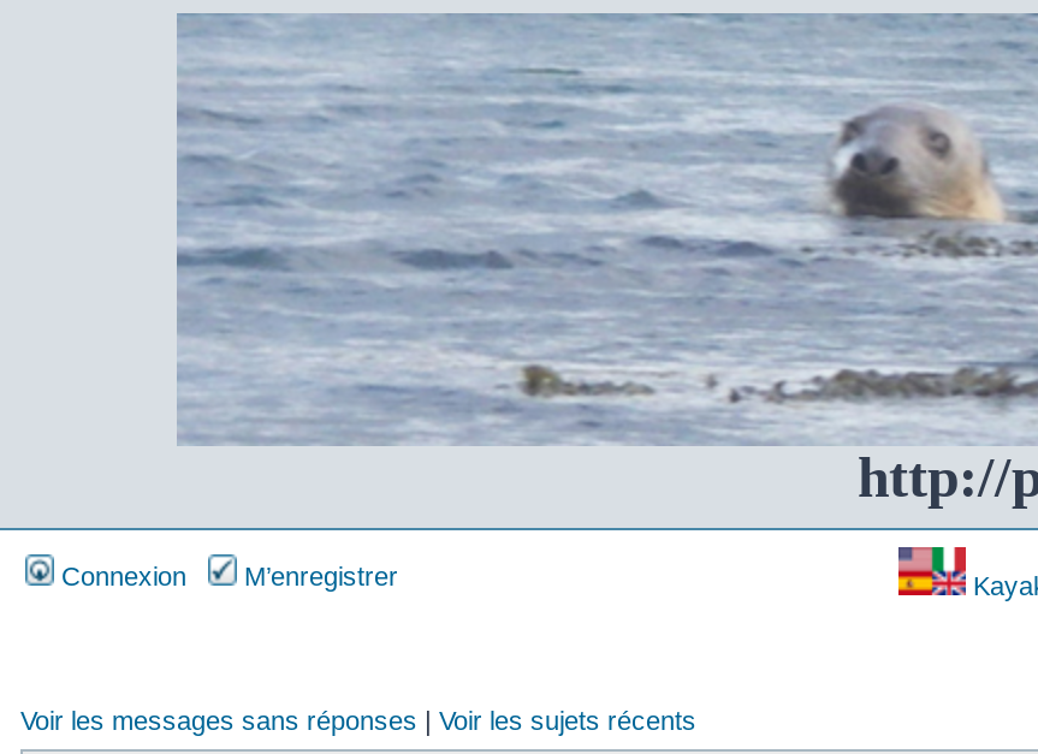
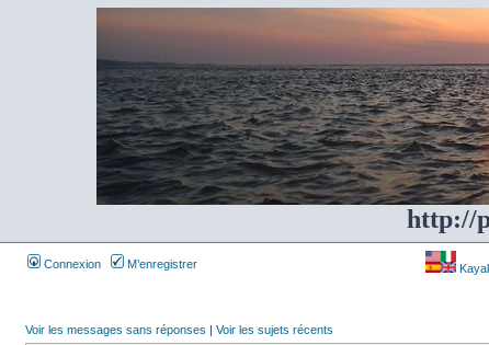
- [image]
+ [image]
